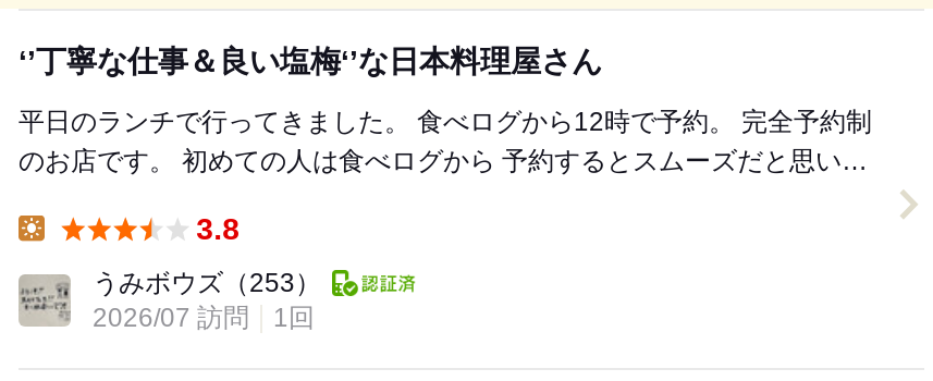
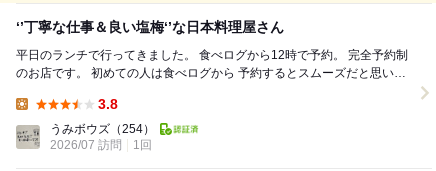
- うみボウズ（253）
+ うみボウズ（254）
